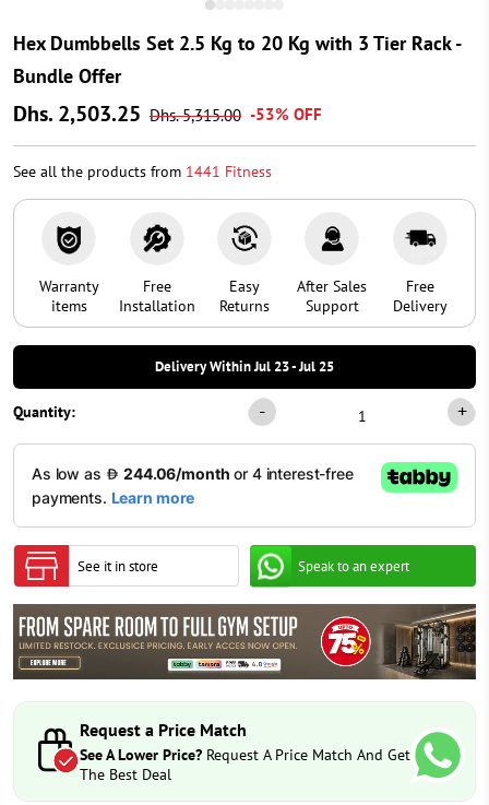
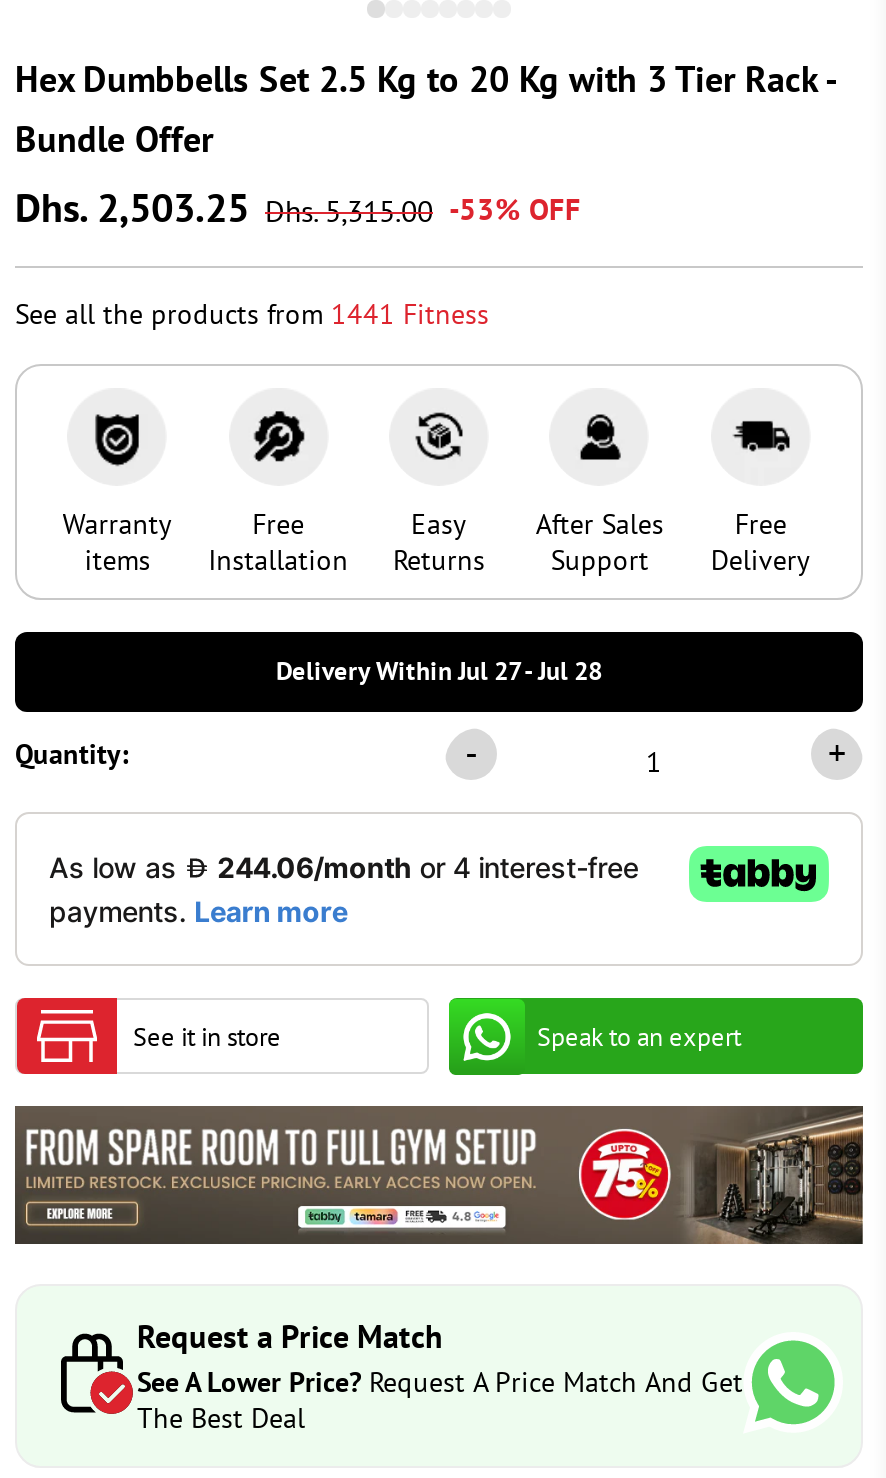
- Delivery Within Jul 23 - Jul 25
+ Delivery Within Jul 27 - Jul 28
